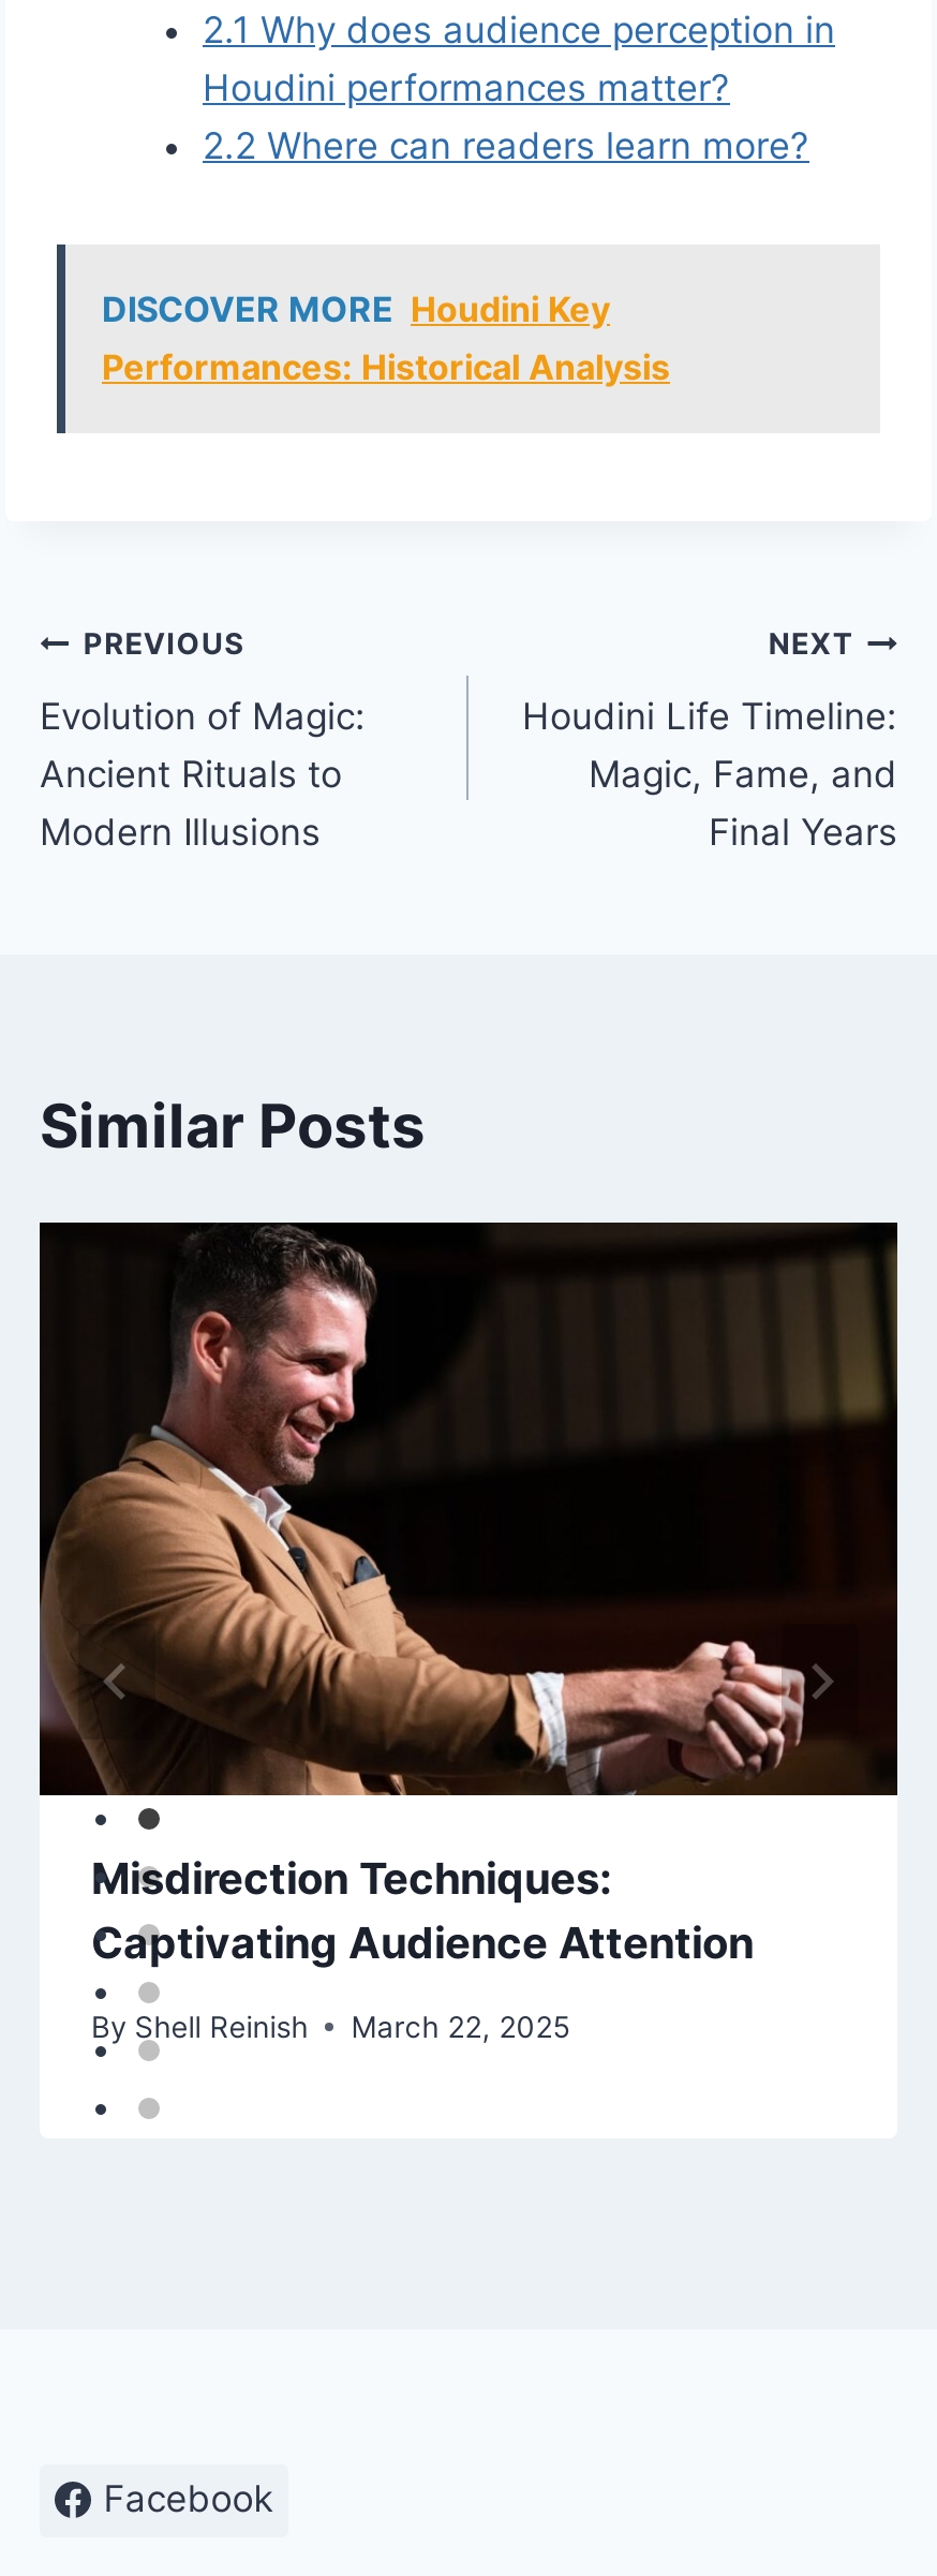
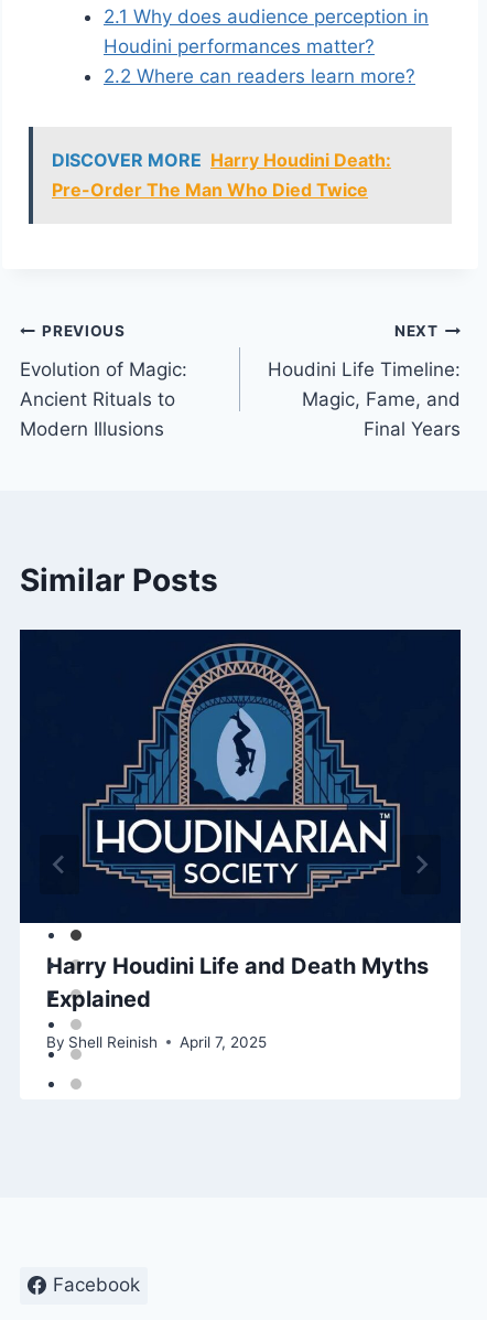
- DISCOVER MORE Houdini Key
- Performances: Historical Analysis
+ DISCOVER MORE Harry Houdini Death:
+ Pre-Order The Man Who Died Twice

- [image]
- Misdirection Techniques:
- Captivating Audience Attention
+ [image]
+ Harry Houdini Life and Death Myths
+ Explained

- By Shell Reinish March 22, 2025
+ By Shell Reinish April 7, 2025
